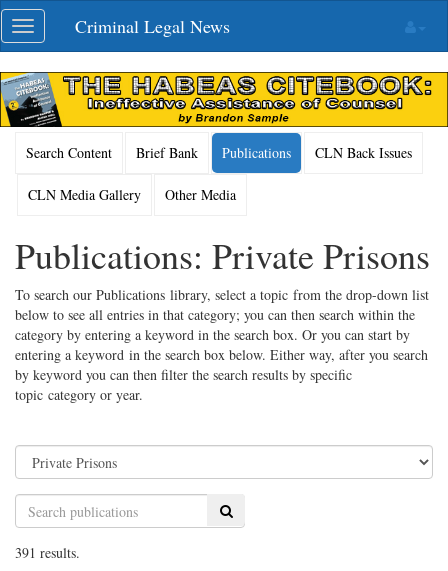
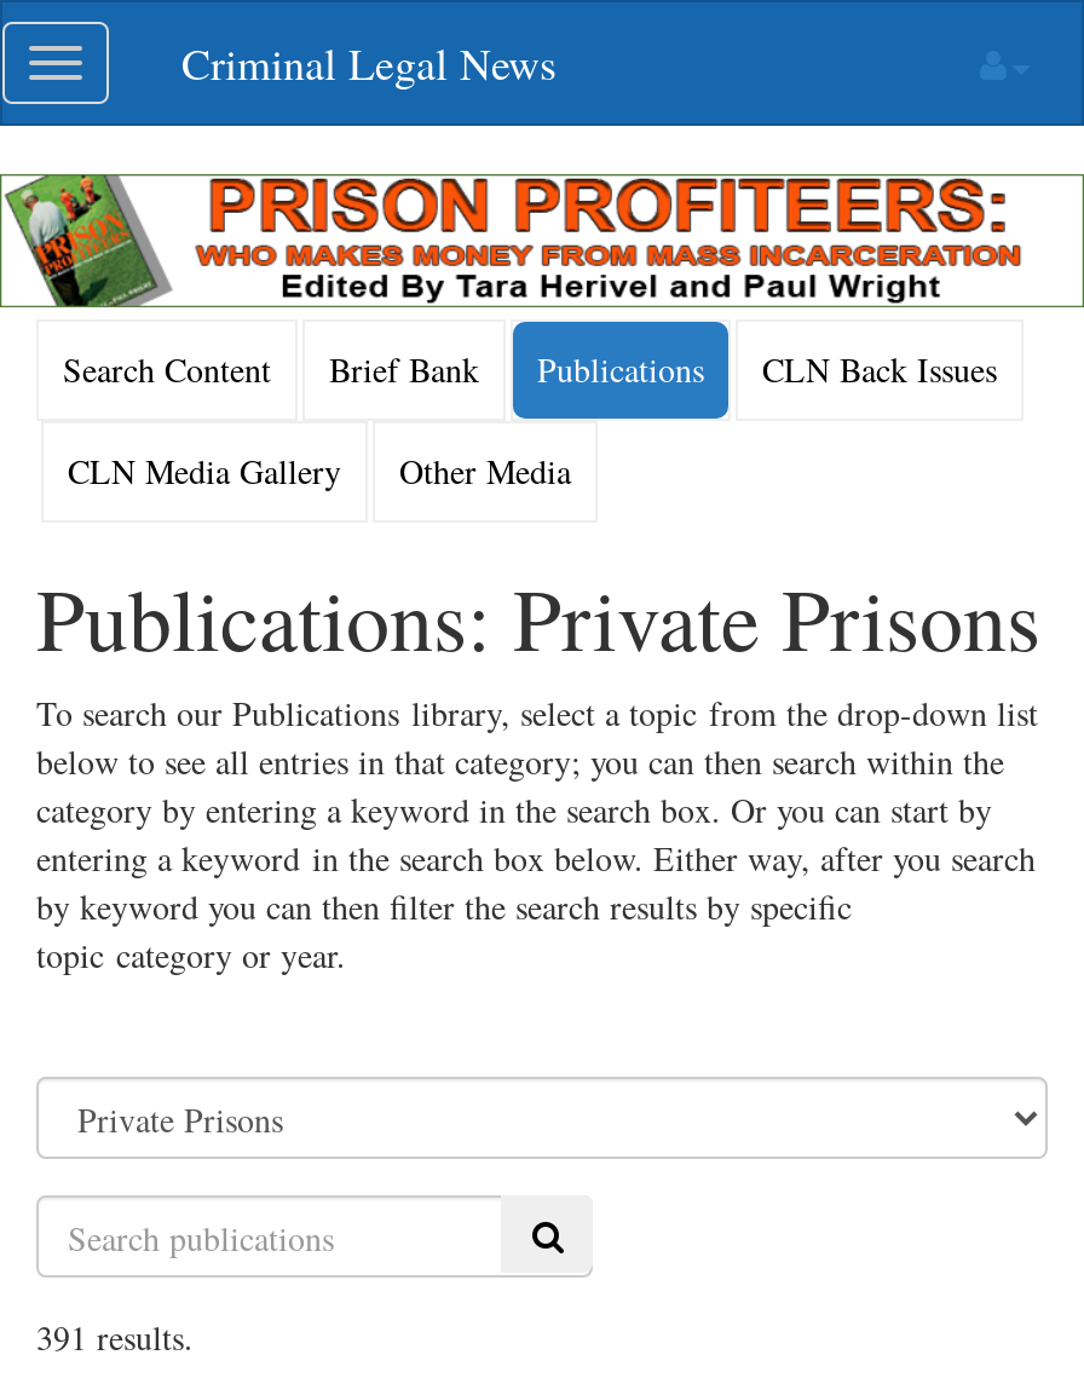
- [image]
+ [image]
